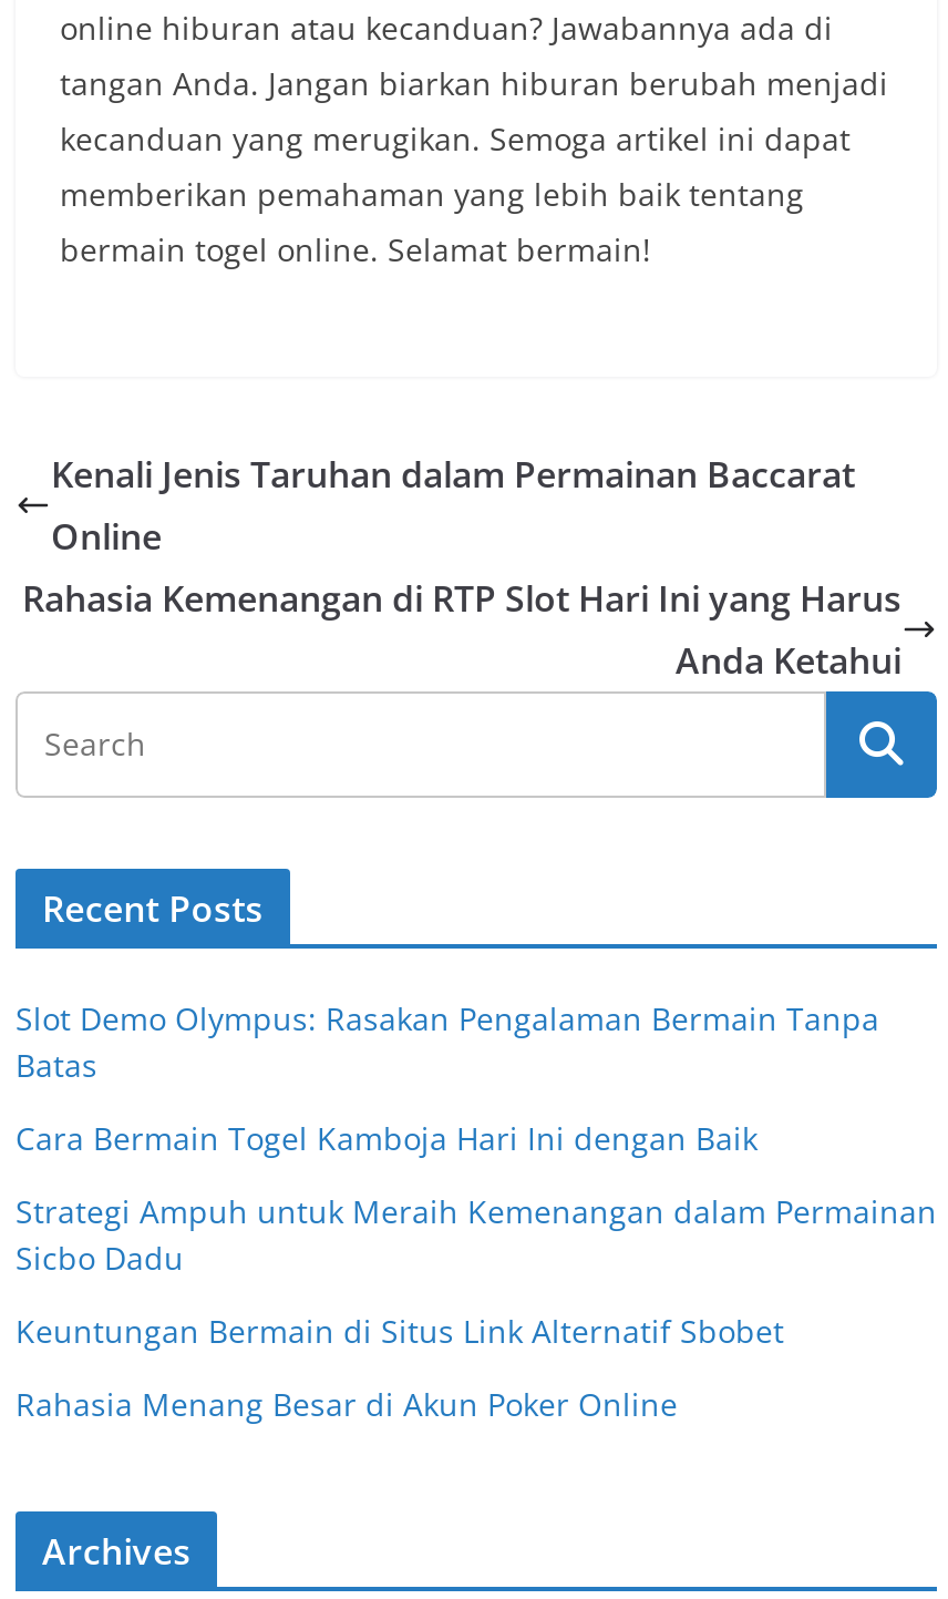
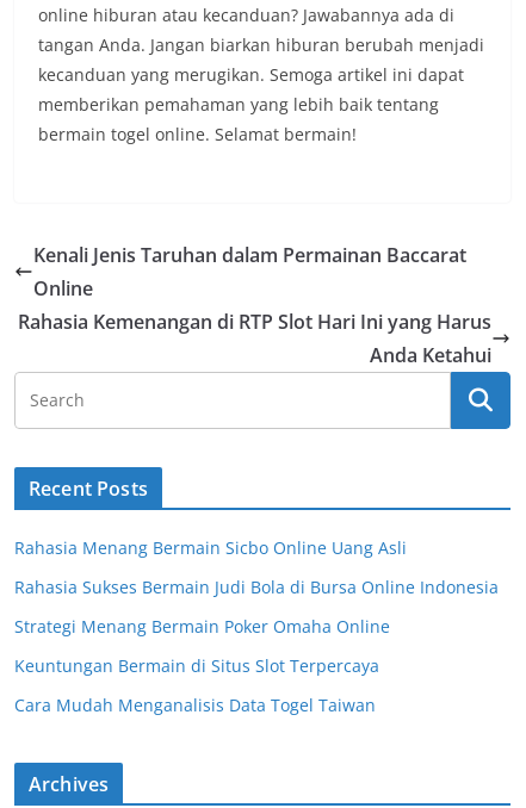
- Slot Demo Olympus: Rasakan Pengalaman Bermain Tanpa
- Batas
+ Rahasia Menang Bermain Sicbo Online Uang Asli

- Cara Bermain Togel Kamboja Hari Ini dengan Baik
+ Rahasia Sukses Bermain Judi Bola di Bursa Online Indonesia

- Strategi Ampuh untuk Meraih Kemenangan dalam Permainan
- Sicbo Dadu
+ Strategi Menang Bermain Poker Omaha Online

- Keuntungan Bermain di Situs Link Alternatif Sbobet
+ Keuntungan Bermain di Situs Slot Terpercaya

- Rahasia Menang Besar di Akun Poker Online
+ Cara Mudah Menganalisis Data Togel Taiwan
